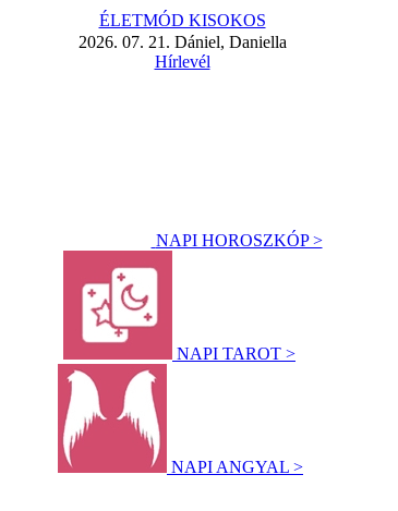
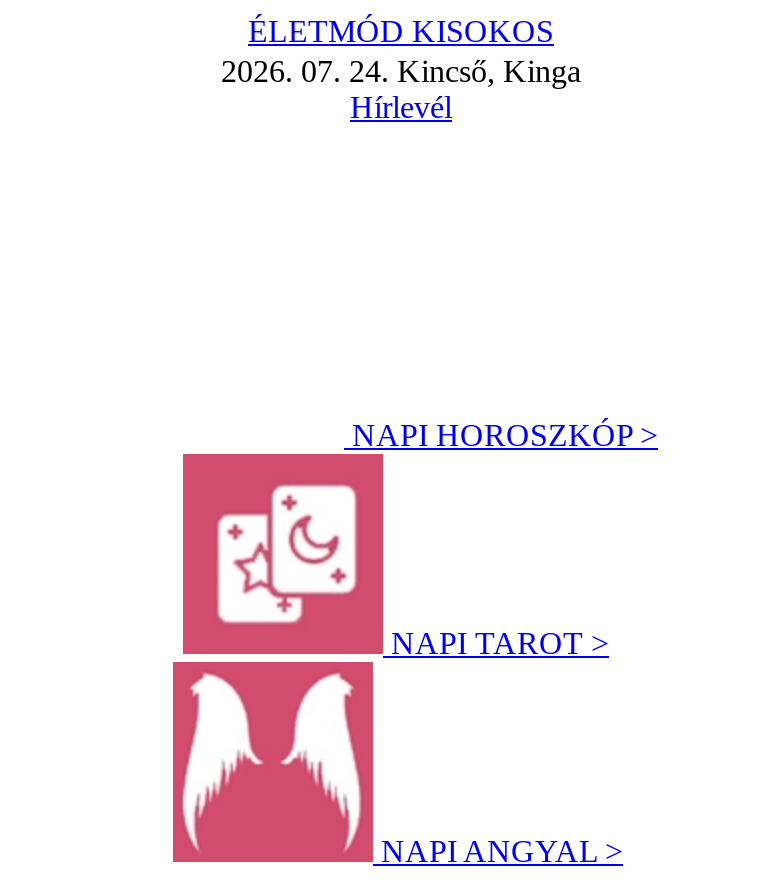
- 2026. 07. 21. Dániel, Daniella
+ 2026. 07. 24. Kincső, Kinga
